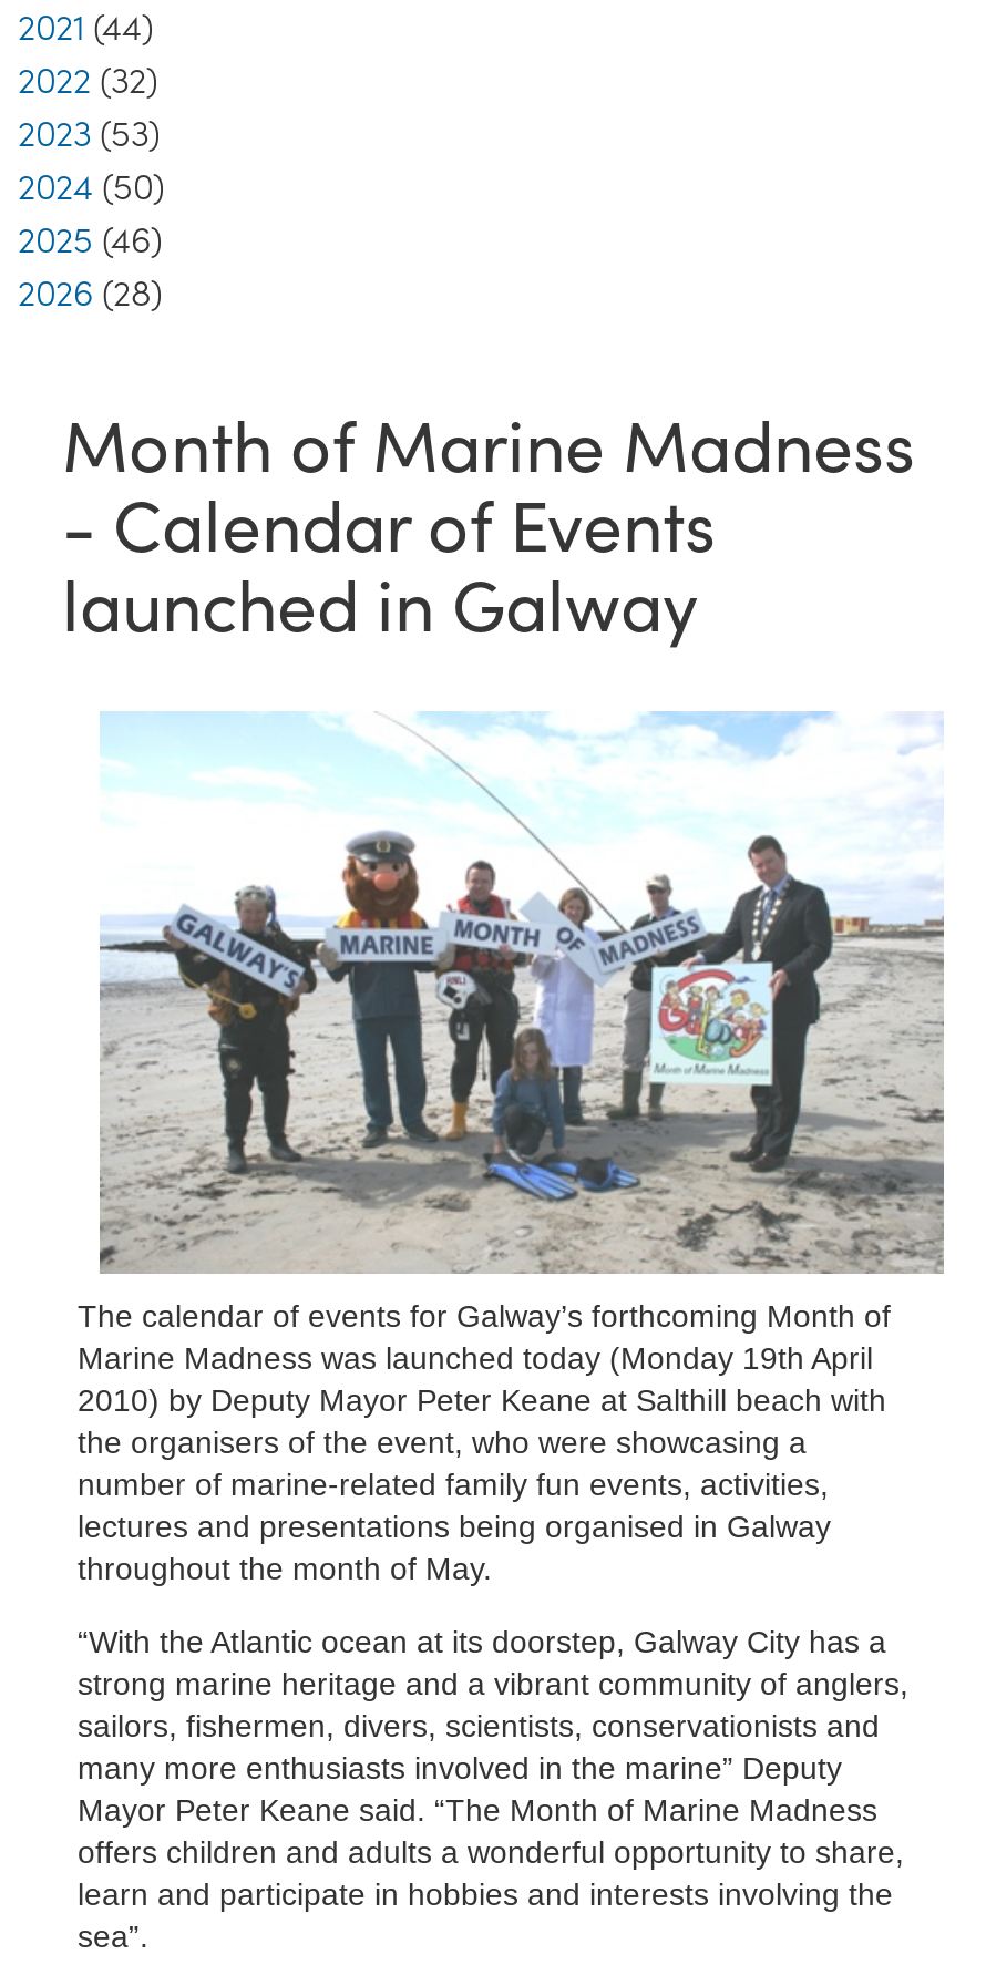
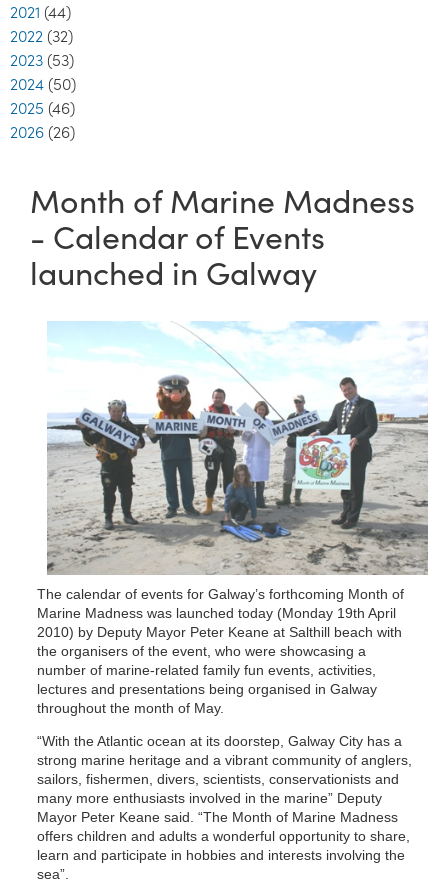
- 2026 (28)
+ 2026 (26)
